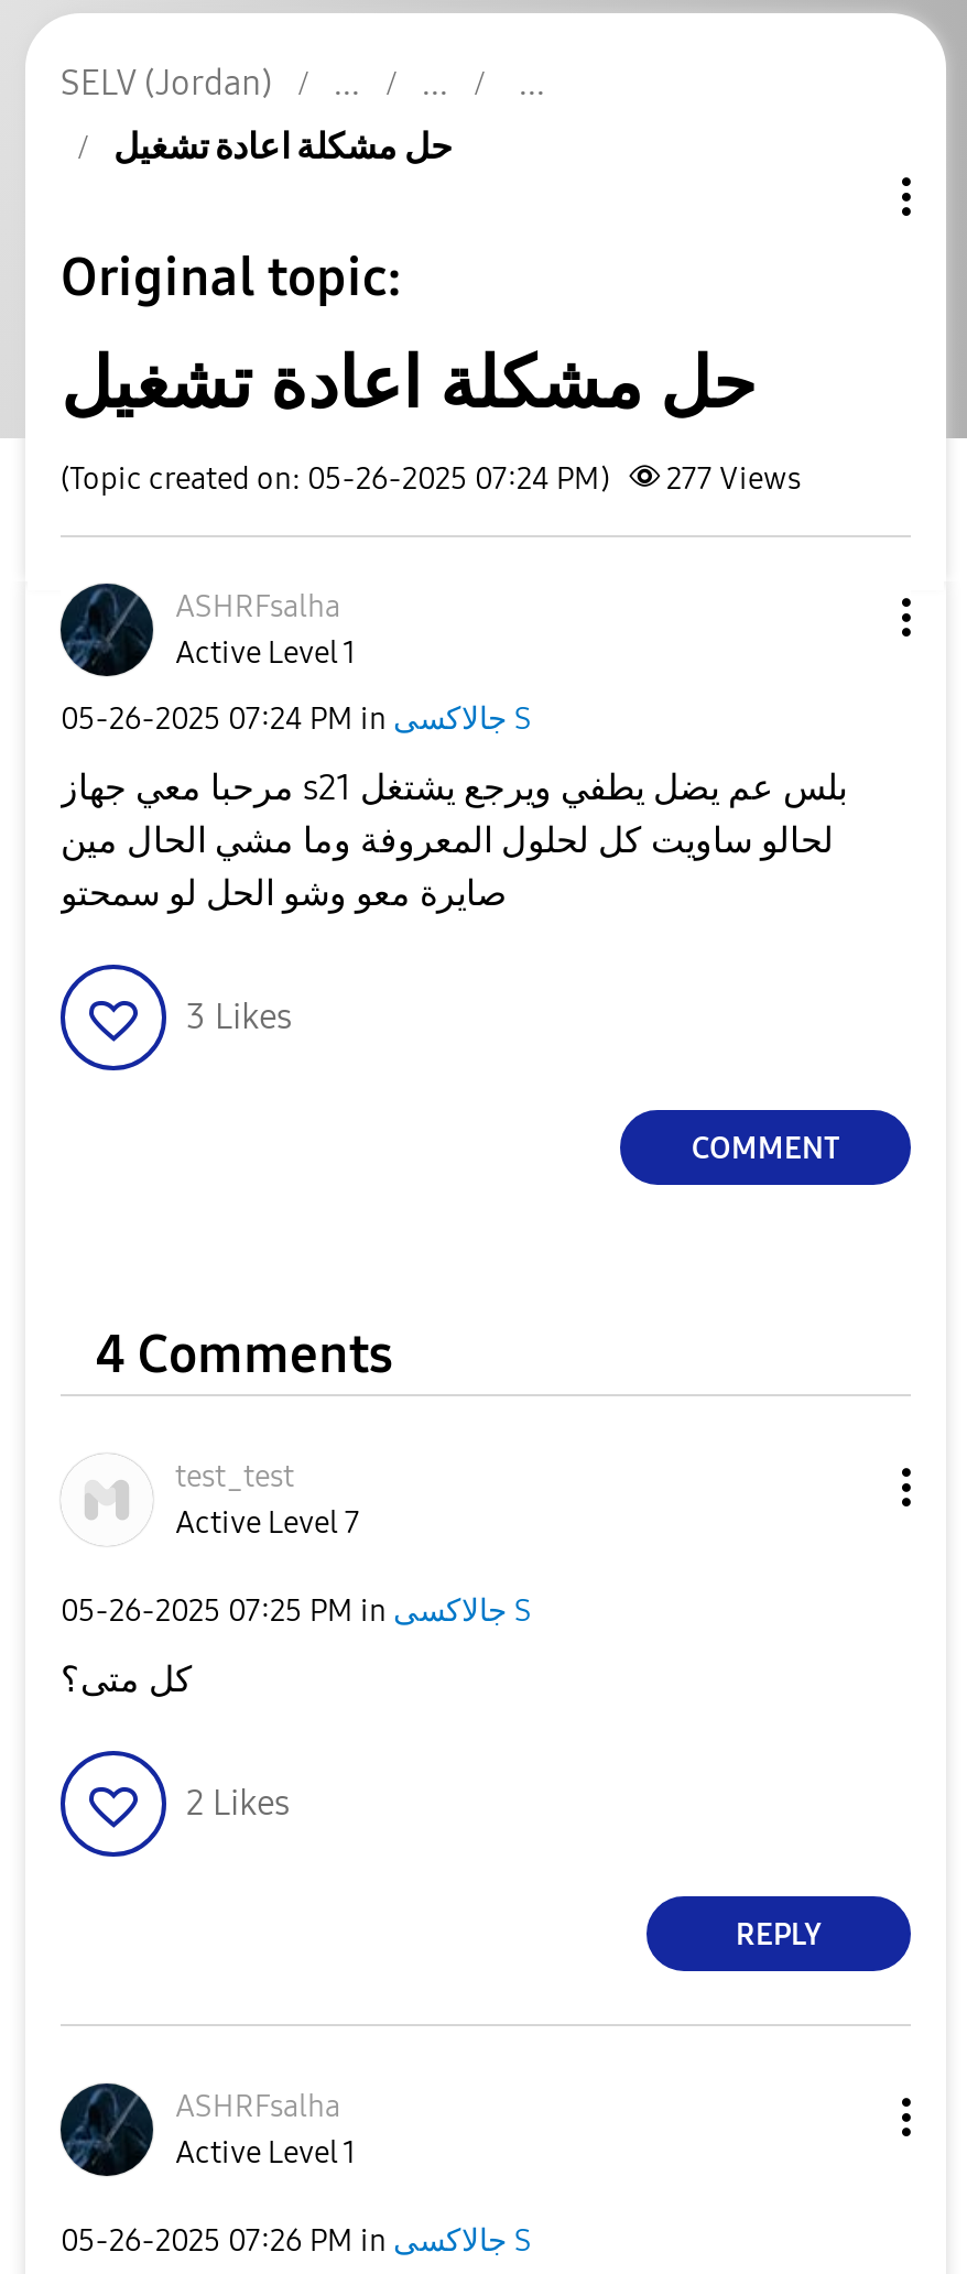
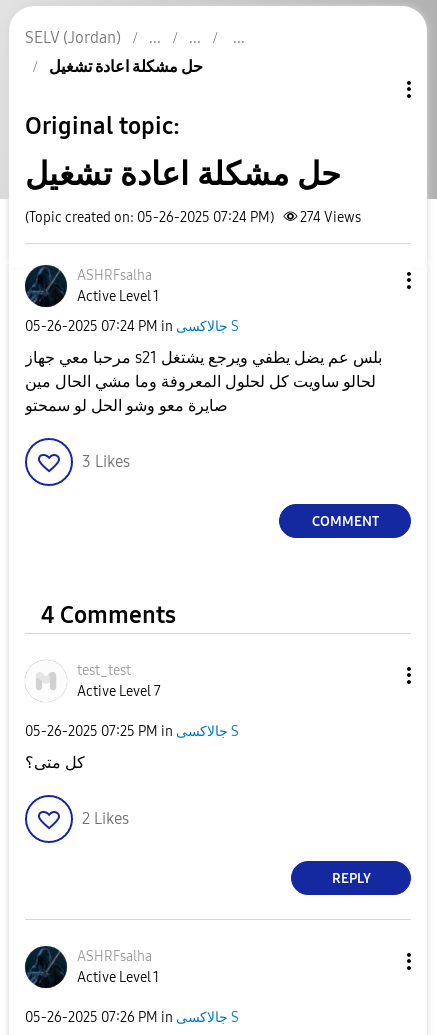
- (Topic created on: 05-26-2025 07:24 PM) 277 Views
+ (Topic created on: 05-26-2025 07:24 PM) 274 Views
